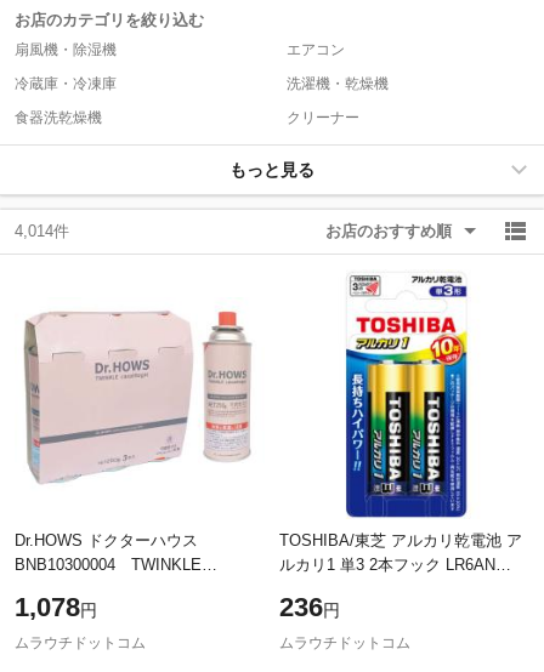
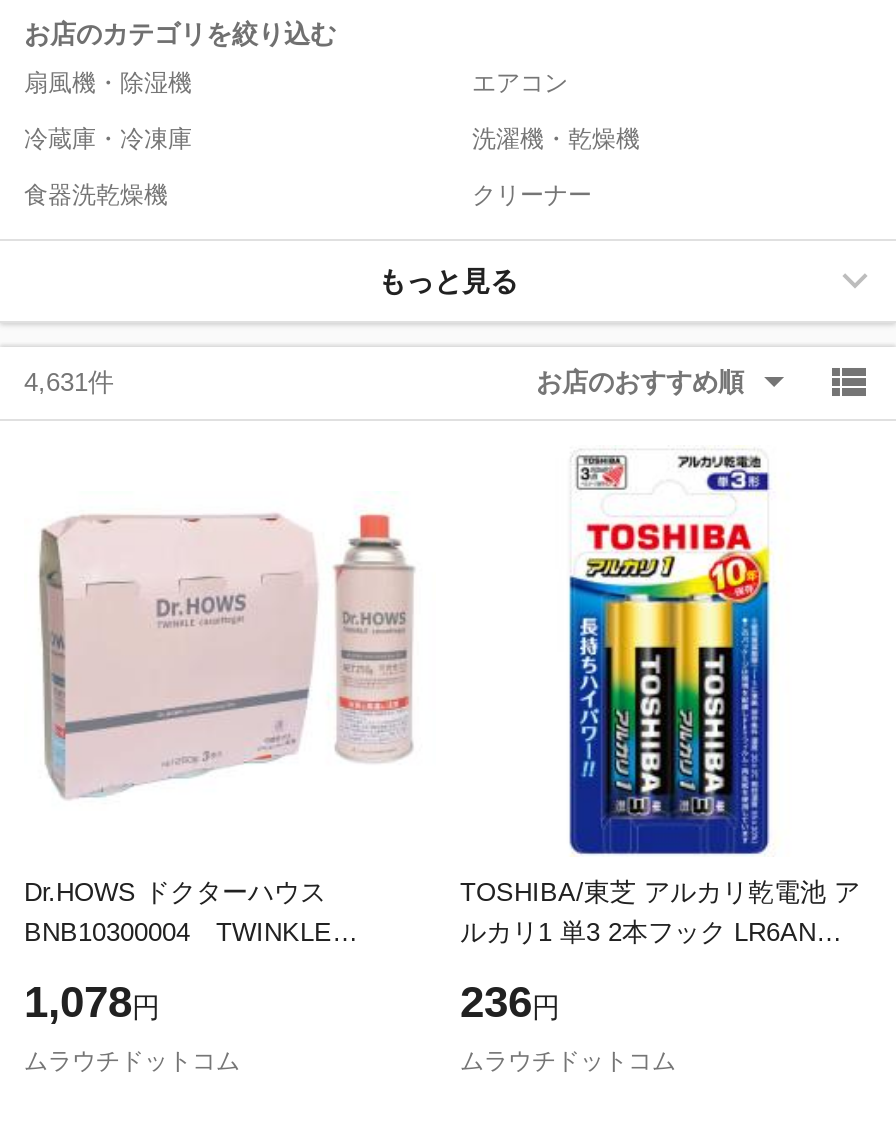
- 4,014件
+ 4,631件
